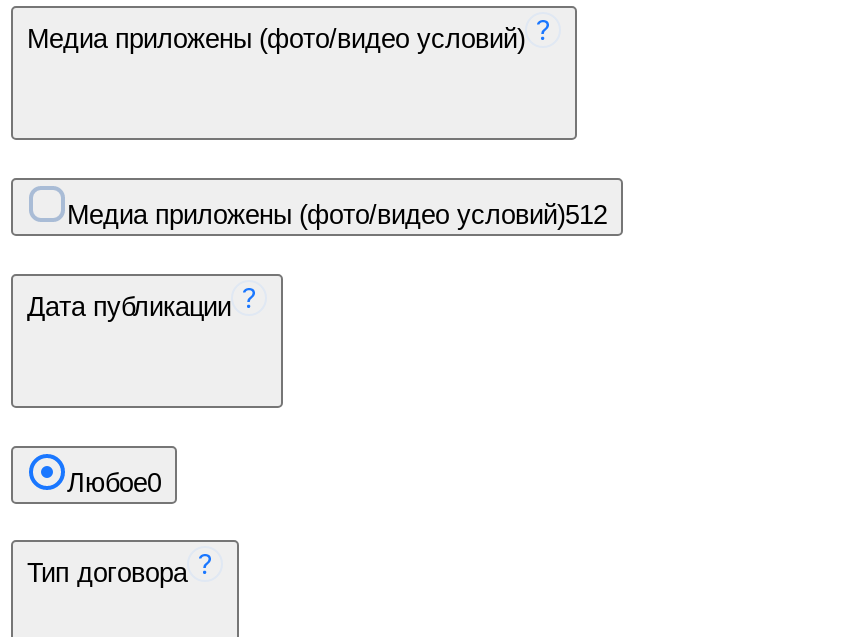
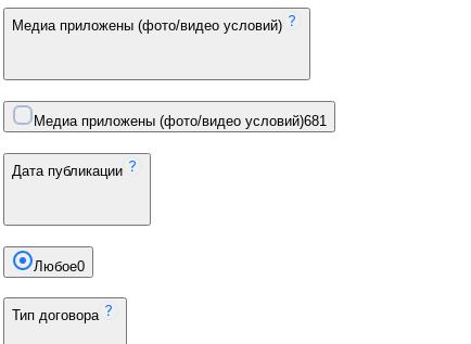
- Медиа приложены (фото/видео условий)512
+ Медиа приложены (фото/видео условий)681
